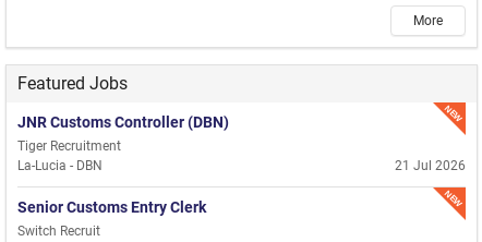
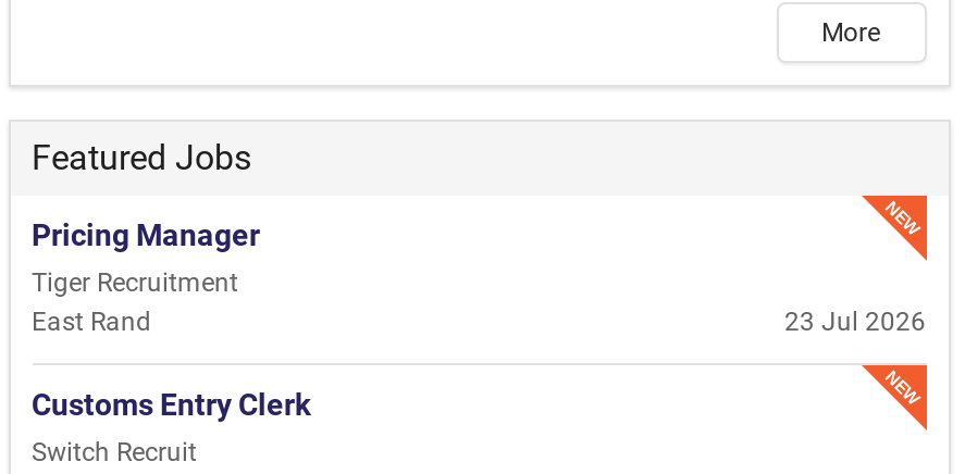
- JNR Customs Controller (DBN)
+ Pricing Manager

- La-Lucia - DBN
- 21 Jul 2026
+ East Rand
+ 23 Jul 2026

- Senior Customs Entry Clerk
+ Customs Entry Clerk
